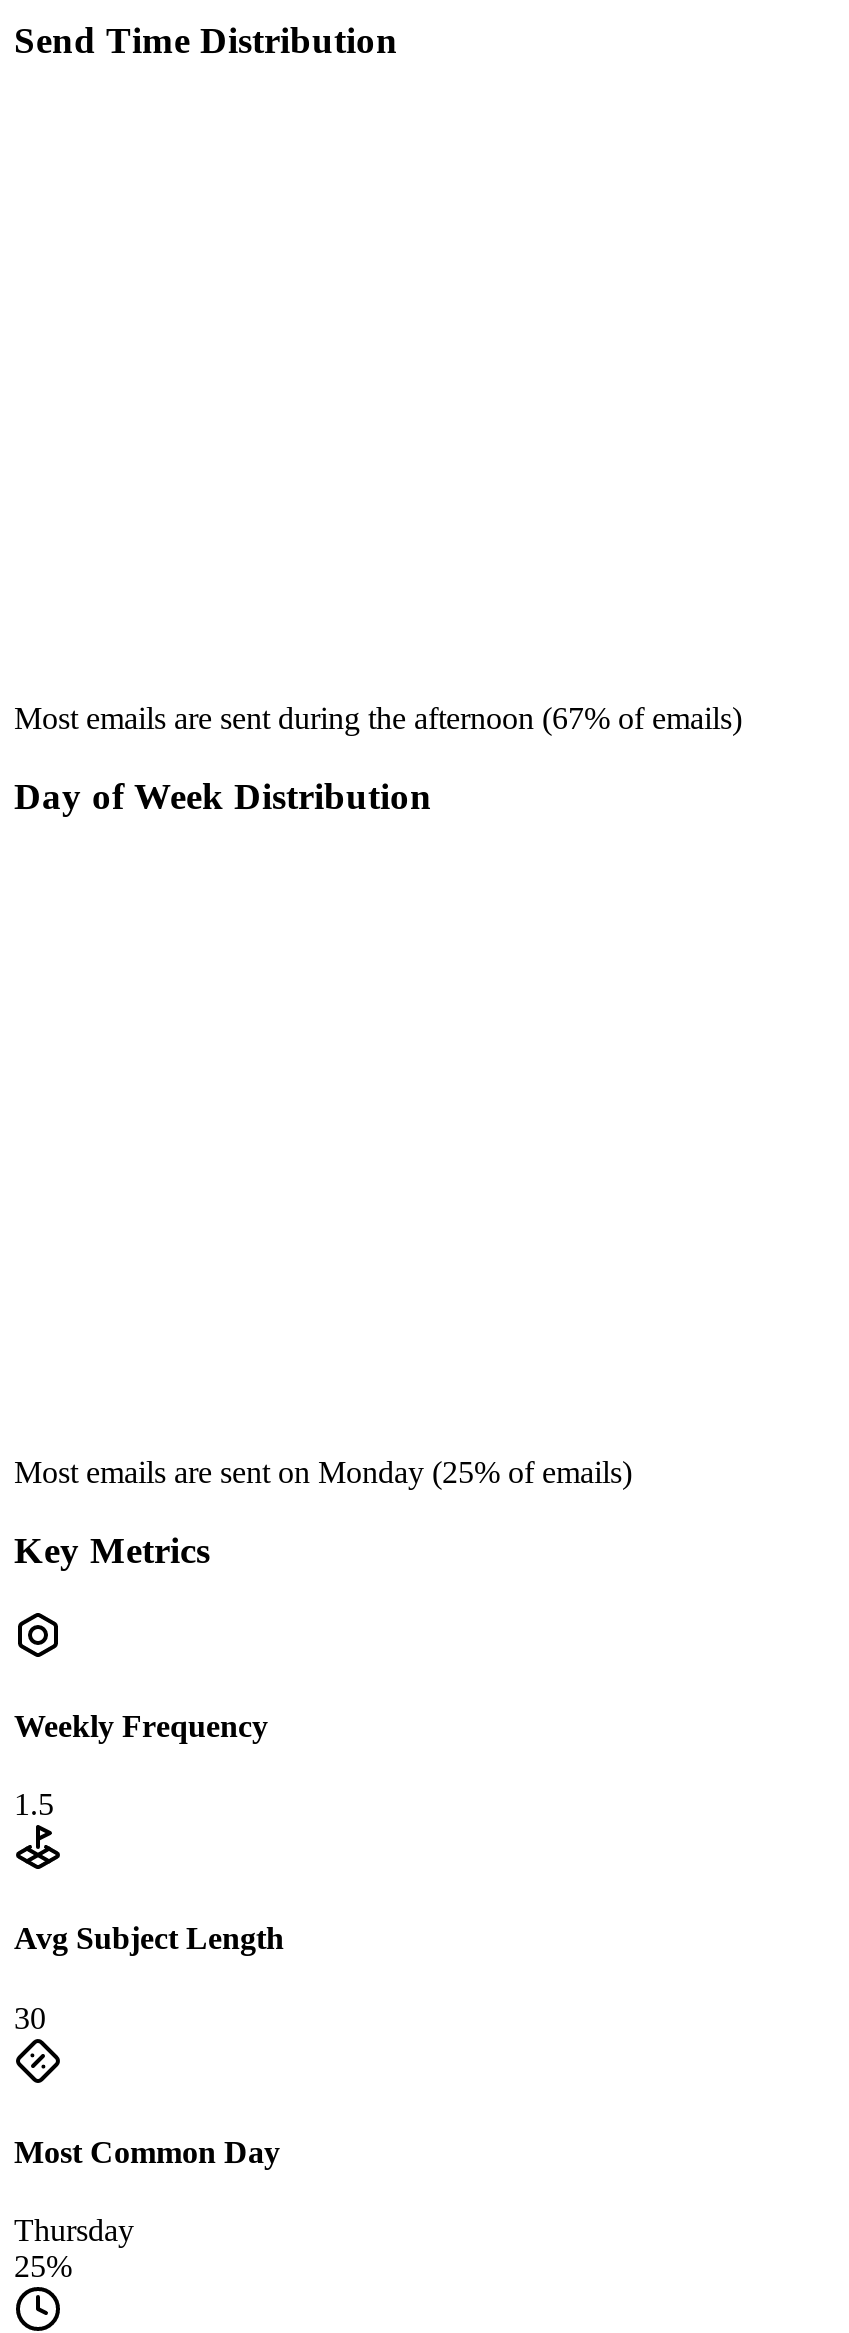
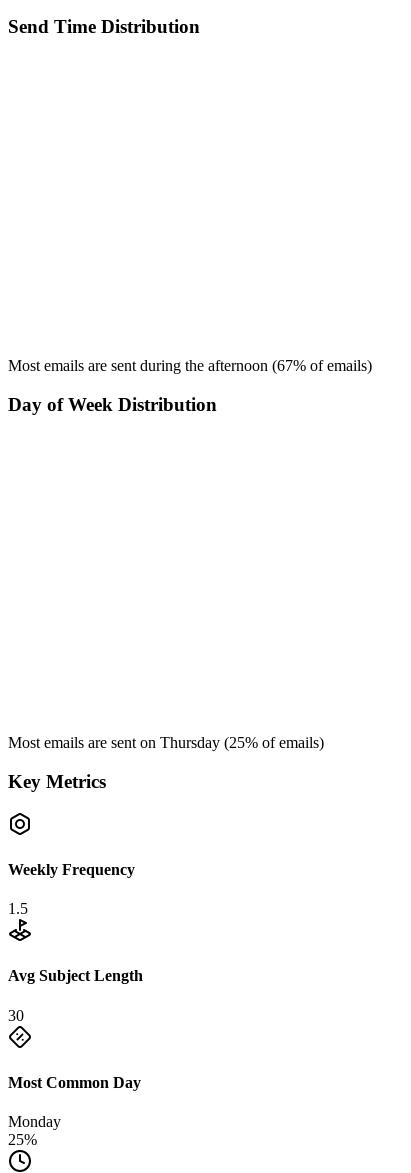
- Most emails are sent on Monday (25% of emails)
+ Most emails are sent on Thursday (25% of emails)

- Thursday
+ Monday
